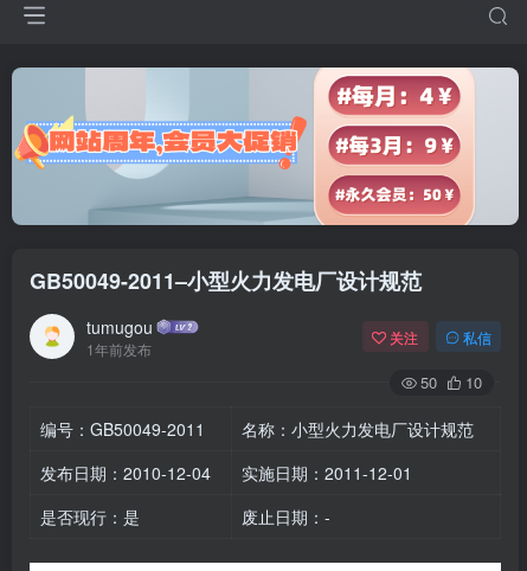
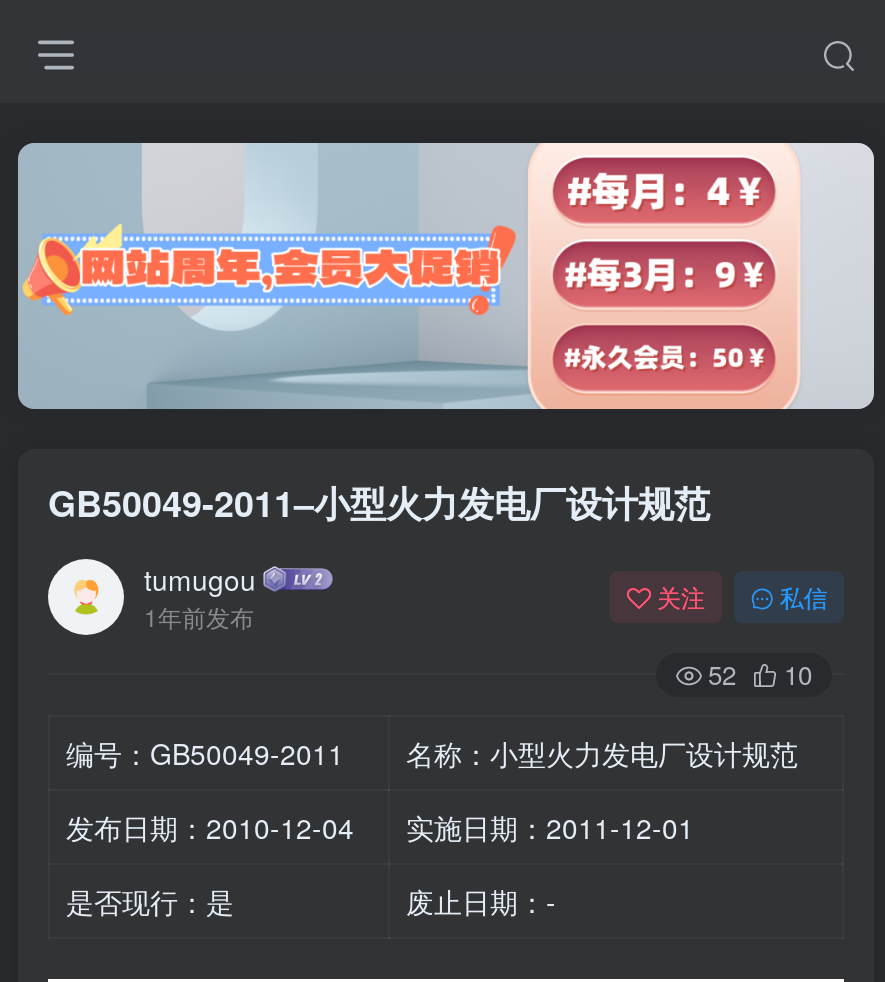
- 50 10
+ 52 10
